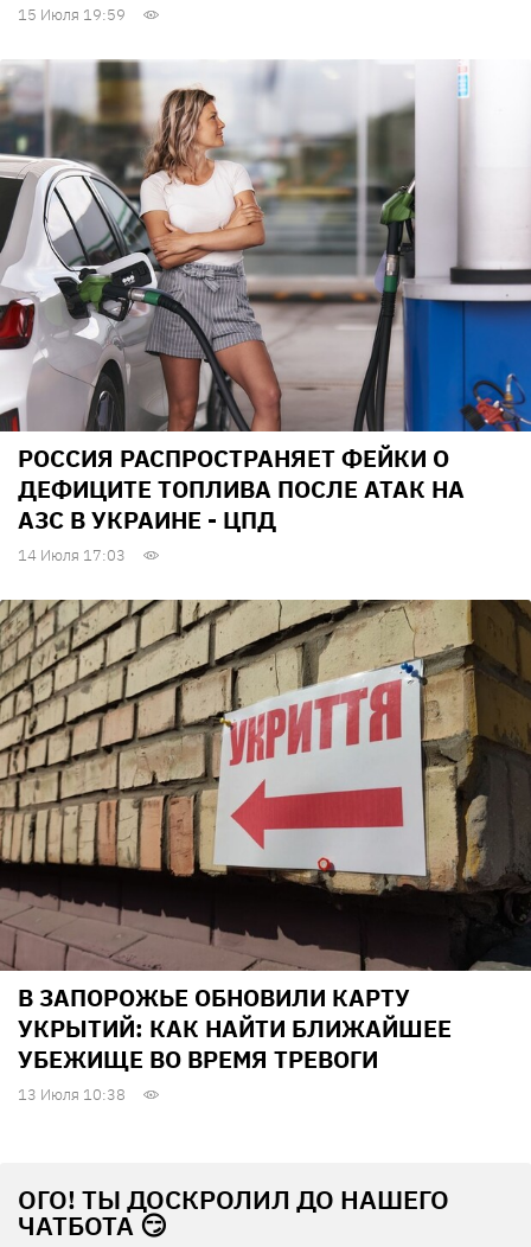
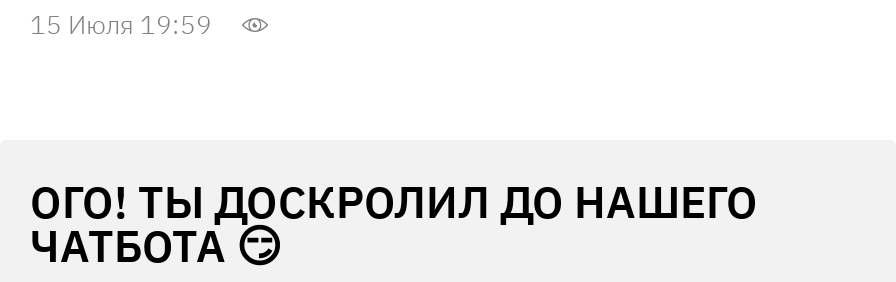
- [image]
- РОССИЯ РАСПРОСТРАНЯЕТ ФЕЙКИ О
- ДЕФИЦИТЕ ТОПЛИВА ПОСЛЕ АТАК НА
- АЗС В УКРАИНЕ - ЦПД
- 14 Июля 17:03

- [image]
- В ЗАПОРОЖЬЕ ОБНОВИЛИ КАРТУ
- УКРЫТИЙ: КАК НАЙТИ БЛИЖАЙШЕЕ
- УБЕЖИЩЕ ВО ВРЕМЯ ТРЕВОГИ
- 13 Июля 10:38
